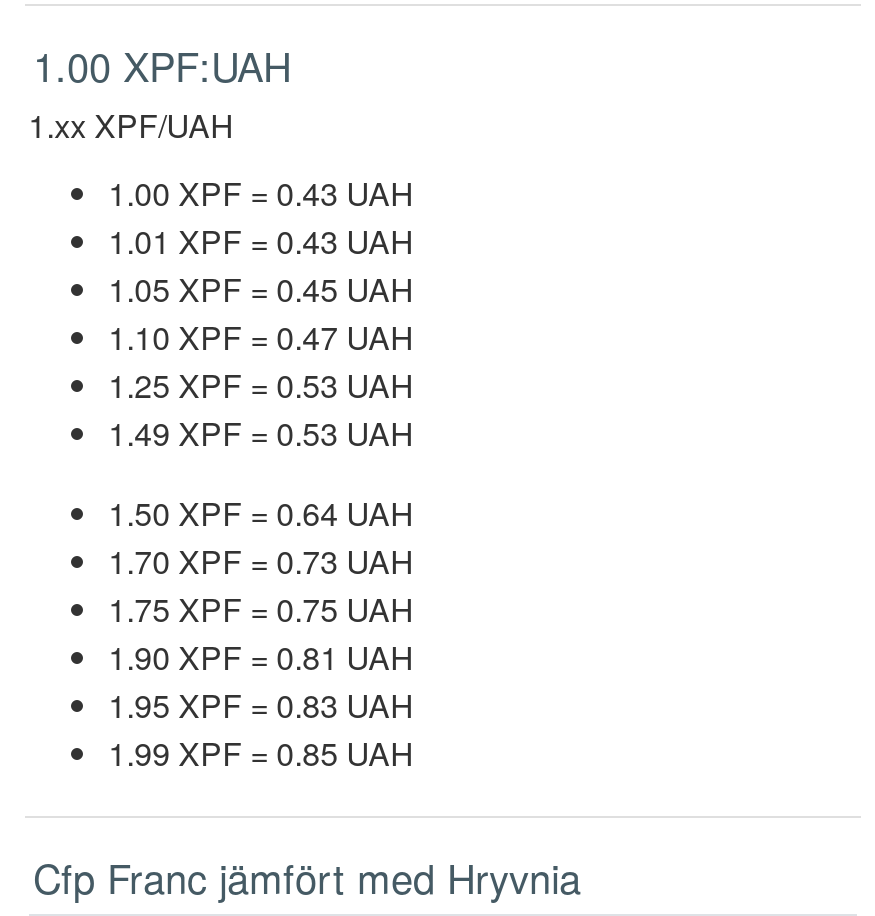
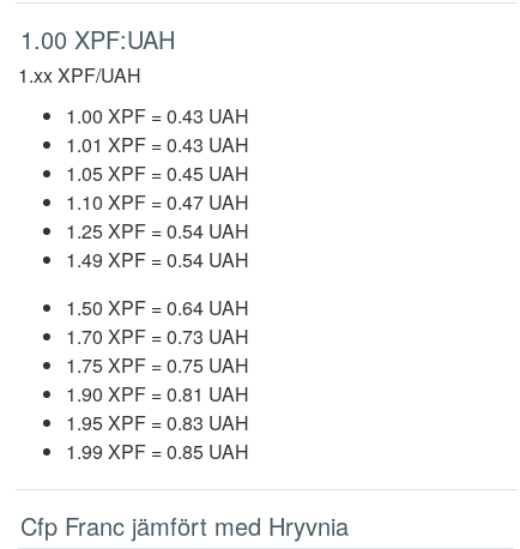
- 1.25 XPF = 0.53 UAH
+ 1.25 XPF = 0.54 UAH

- 1.49 XPF = 0.53 UAH
+ 1.49 XPF = 0.54 UAH
